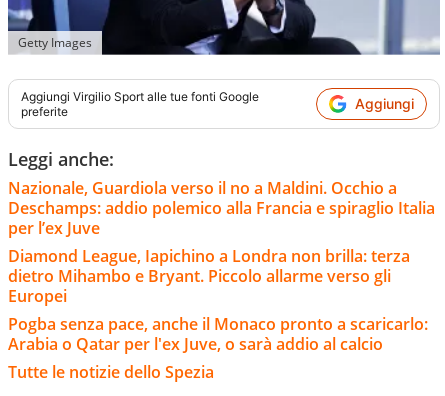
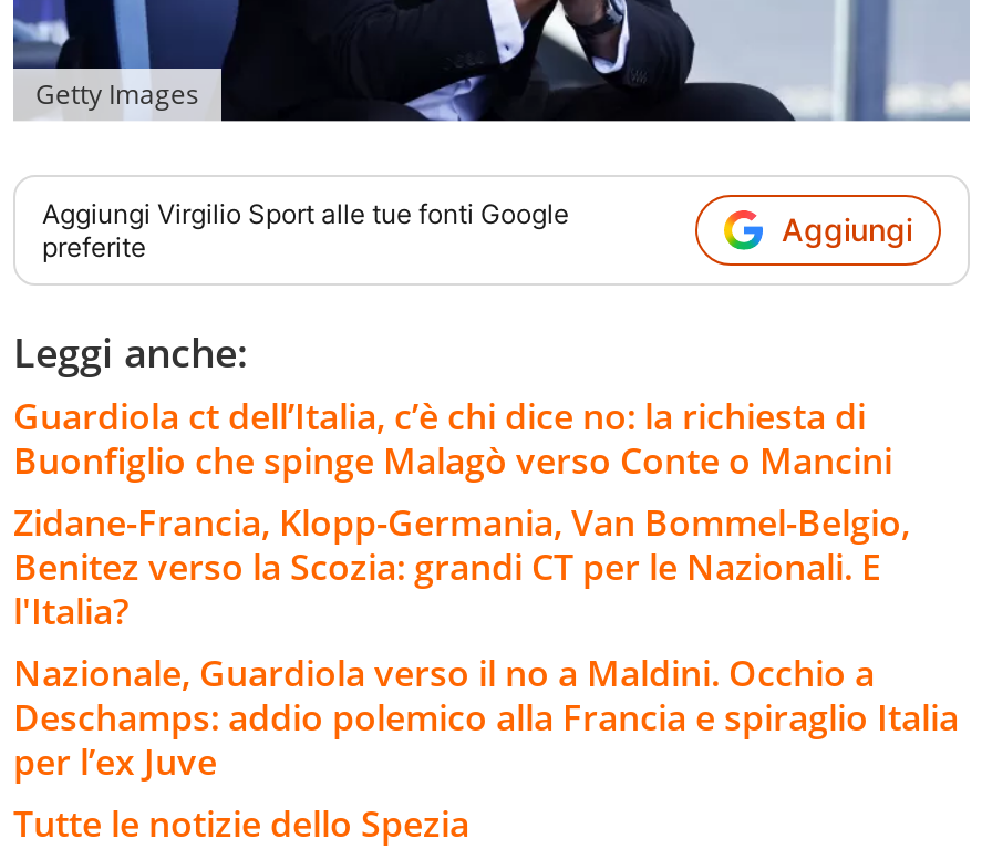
+ Guardiola ct dell’Italia, c’è chi dice no: la richiesta di
+ Buonfiglio che spinge Malagò verso Conte o Mancini
+ Zidane-Francia, Klopp-Germania, Van Bommel-Belgio,
+ Benitez verso la Scozia: grandi CT per le Nazionali. E
+ l'Italia?

moved down: Nazionale, Guardiola verso il no a Maldini. Occhio a | Deschamps: addio polemico alla Francia e spiraglio Italia | per l’ex Juve

- Diamond League, Iapichino a Londra non brilla: terza
- dietro Mihambo e Bryant. Piccolo allarme verso gli
- Europei
- Pogba senza pace, anche il Monaco pronto a scaricarlo:
- Arabia o Qatar per l'ex Juve, o sarà addio al calcio
